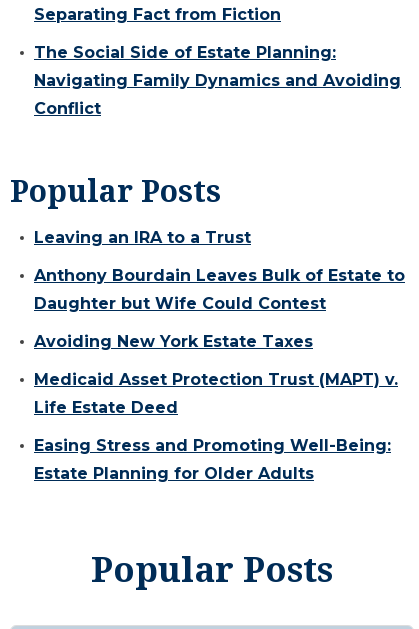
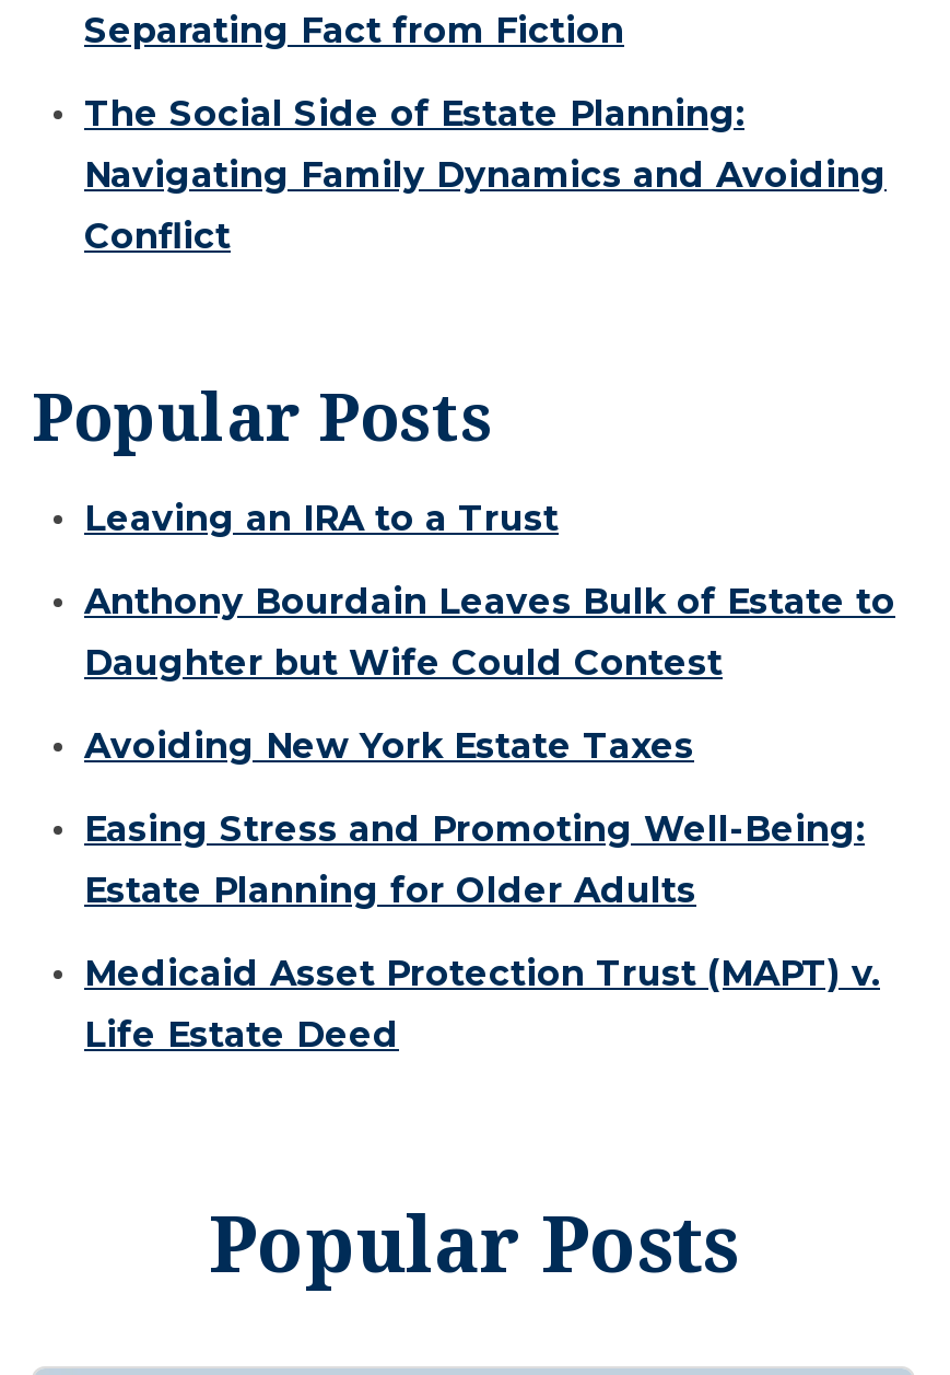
moved down: Medicaid Asset Protection Trust (MAPT) v. | Life Estate Deed

moved up: Easing Stress and Promoting Well-Being: | Estate Planning for Older Adults
